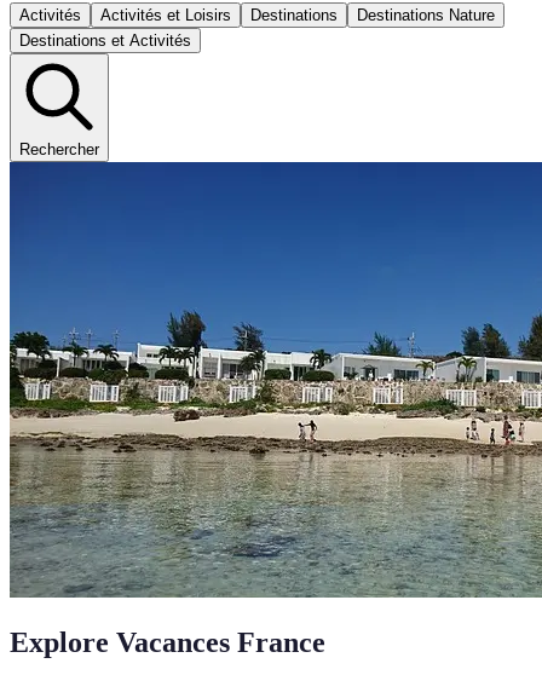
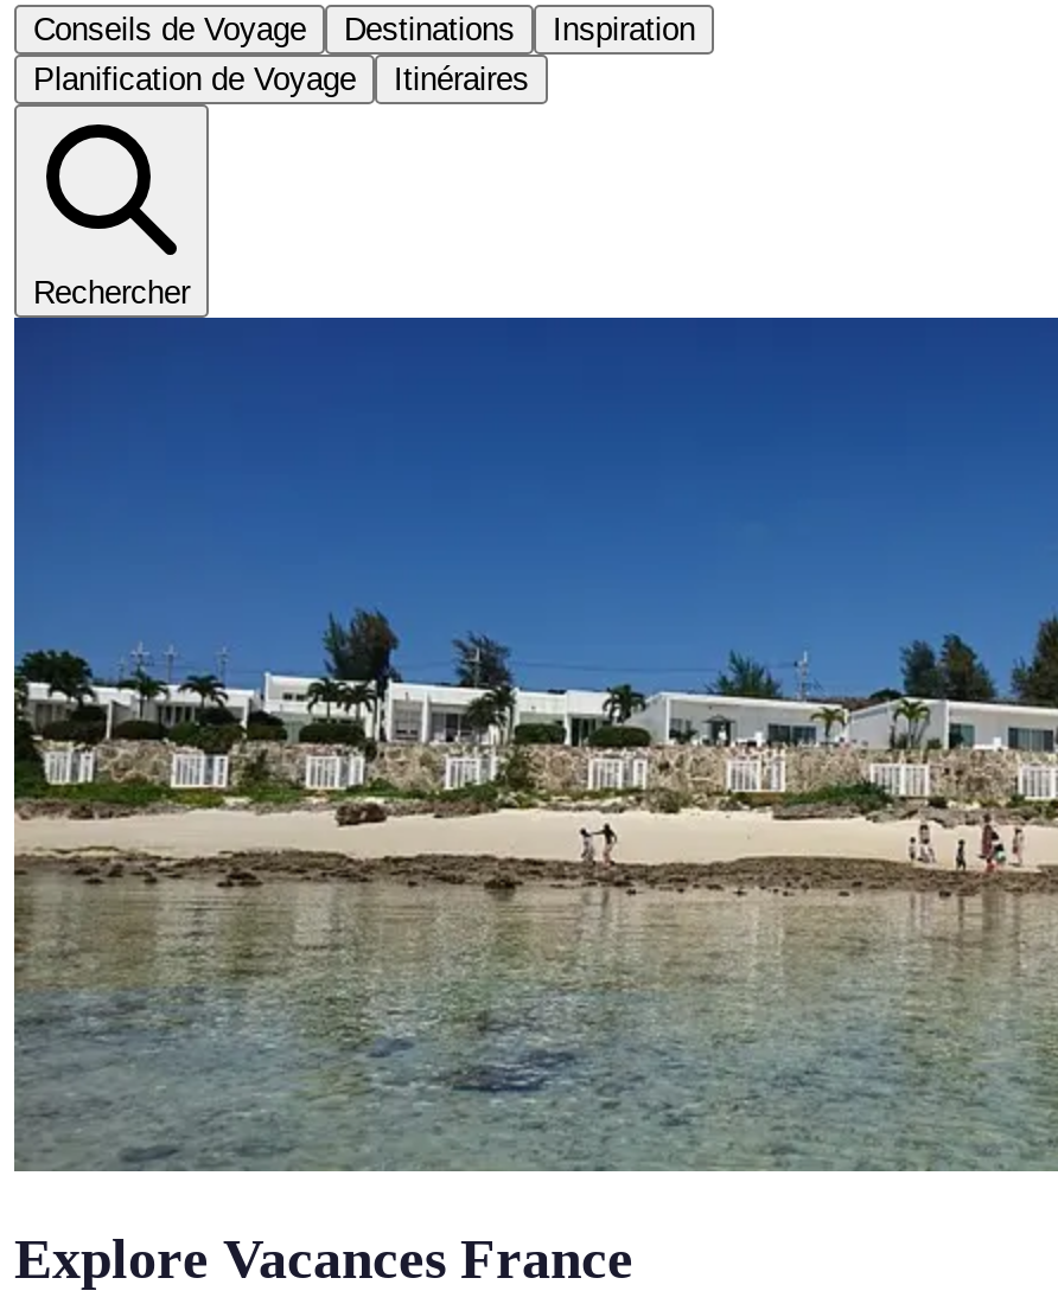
- Activités
- Activités et Loisirs
+ Conseils de Voyage

- Destinations Nature
- Destinations et Activités
+ Inspiration
+ Planification de Voyage
+ Itinéraires
